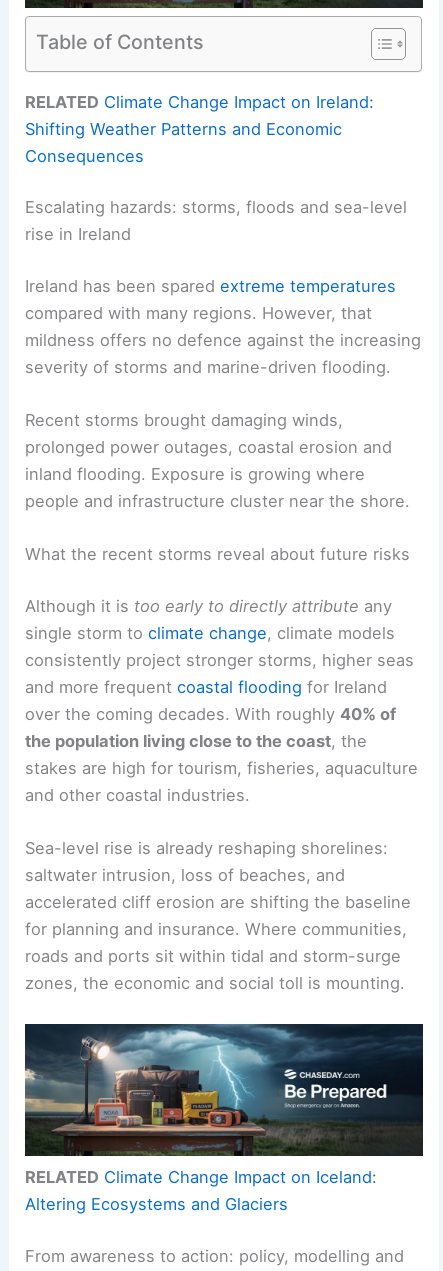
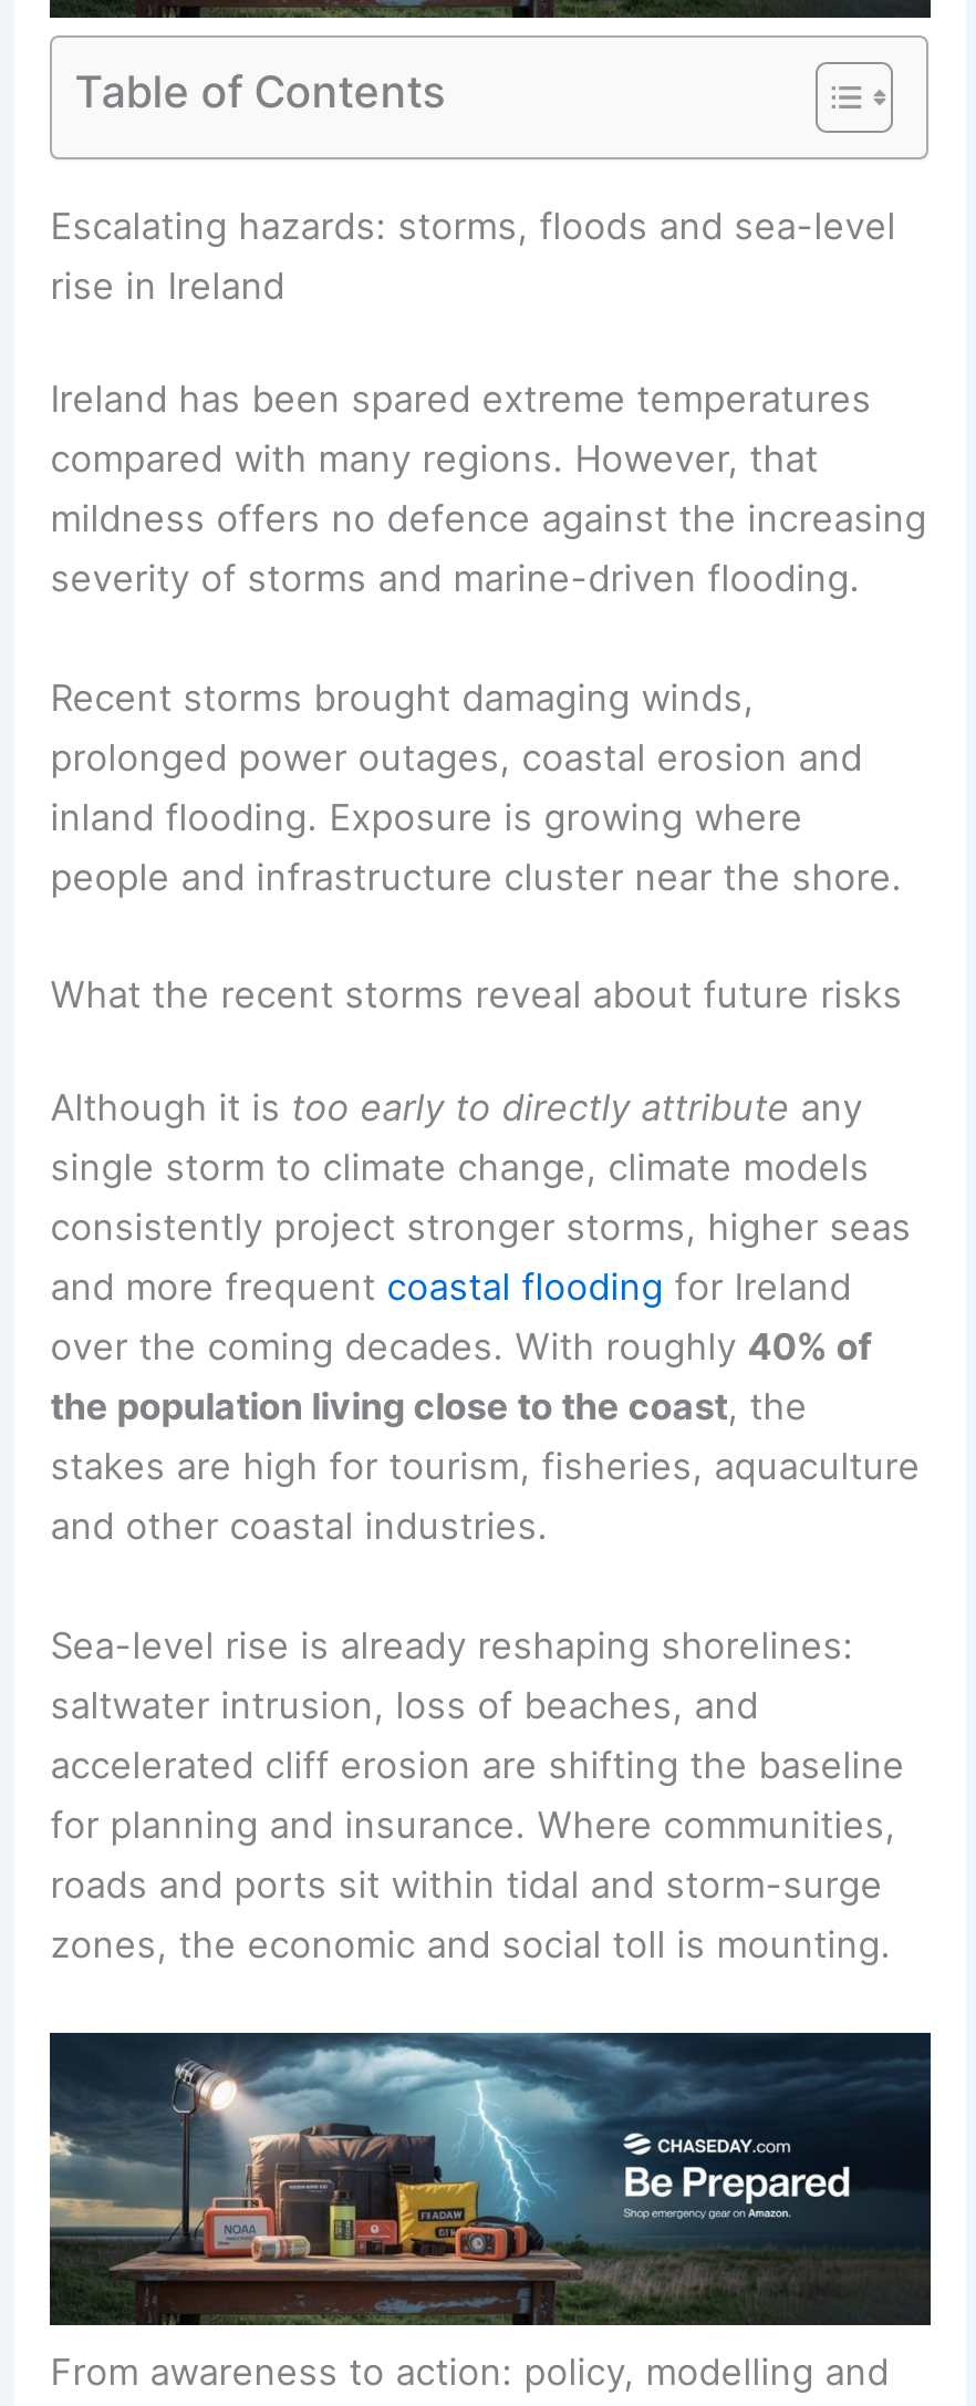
- RELATED Climate Change Impact on Ireland:
- Shifting Weather Patterns and Economic
- Consequences

- RELATED Climate Change Impact on Iceland:
- Altering Ecosystems and Glaciers
